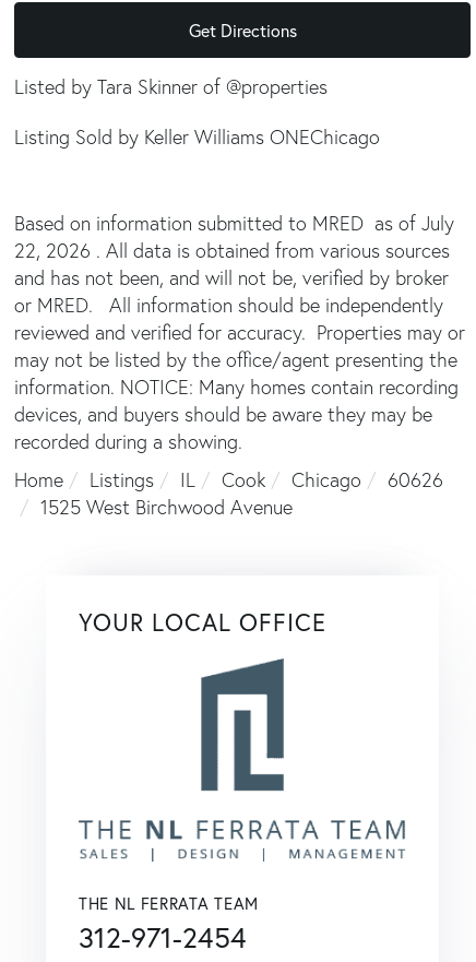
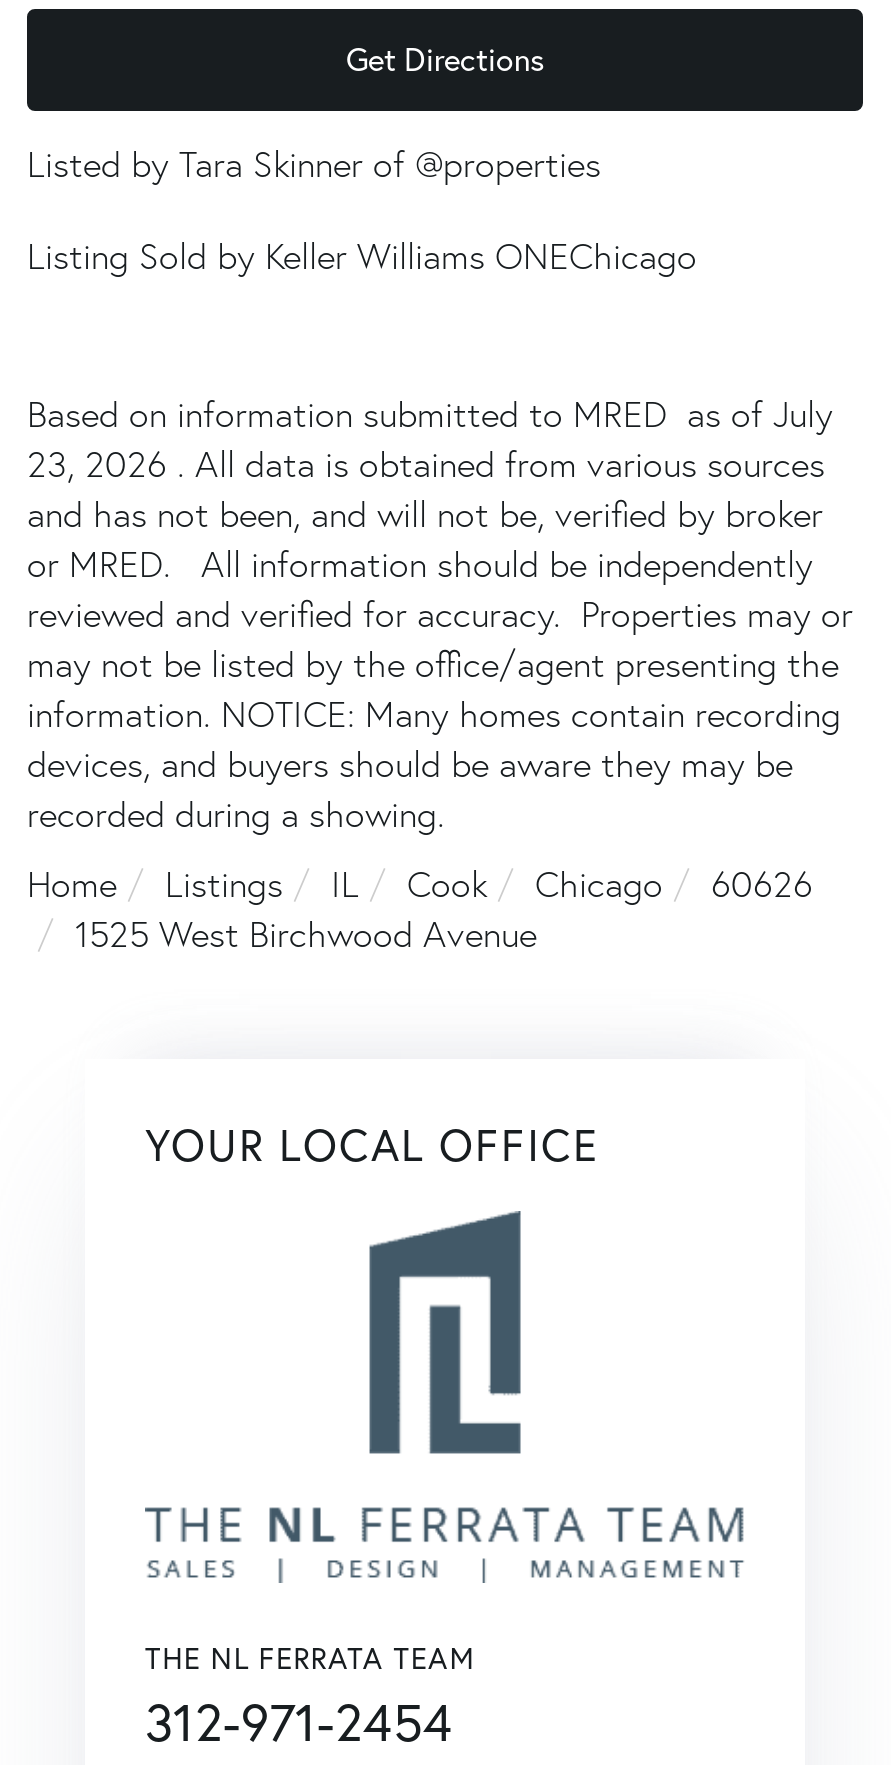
- 22, 2026 . All data is obtained from various sources
+ 23, 2026 . All data is obtained from various sources
